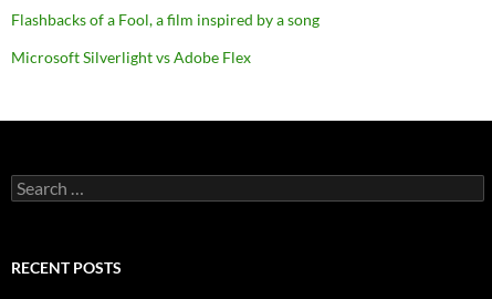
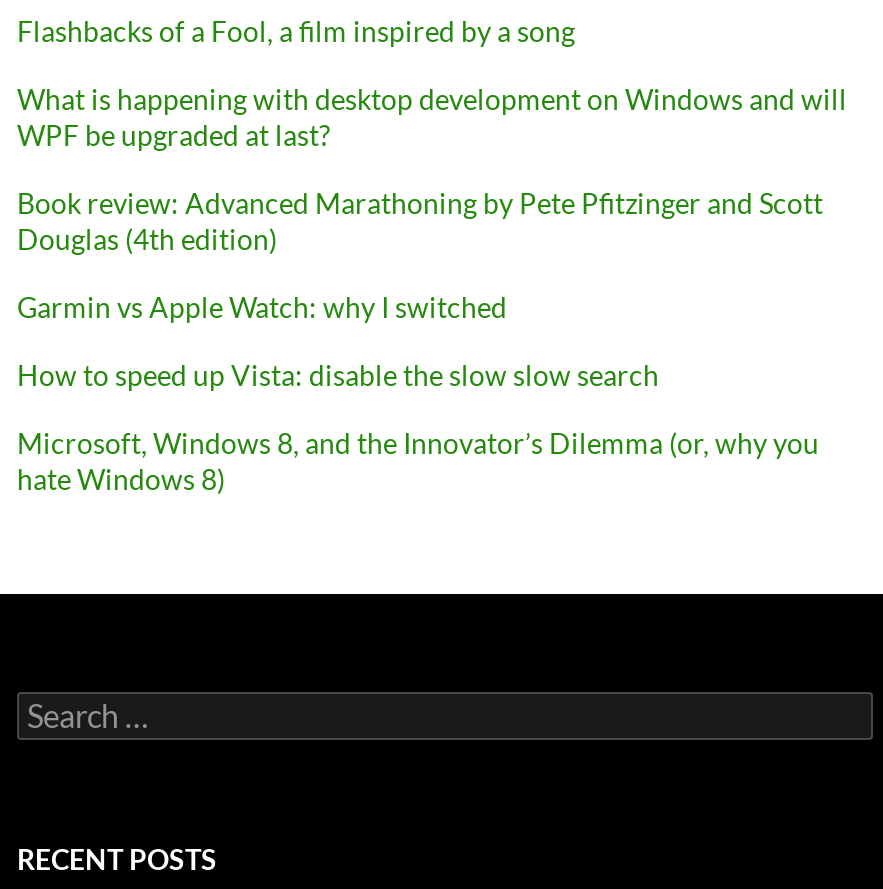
- Microsoft Silverlight vs Adobe Flex
+ What is happening with desktop development on Windows and will
+ WPF be upgraded at last?
+ Book review: Advanced Marathoning by Pete Pfitzinger and Scott
+ Douglas (4th edition)
+ Garmin vs Apple Watch: why I switched
+ How to speed up Vista: disable the slow slow search
+ Microsoft, Windows 8, and the Innovator’s Dilemma (or, why you
+ hate Windows 8)
